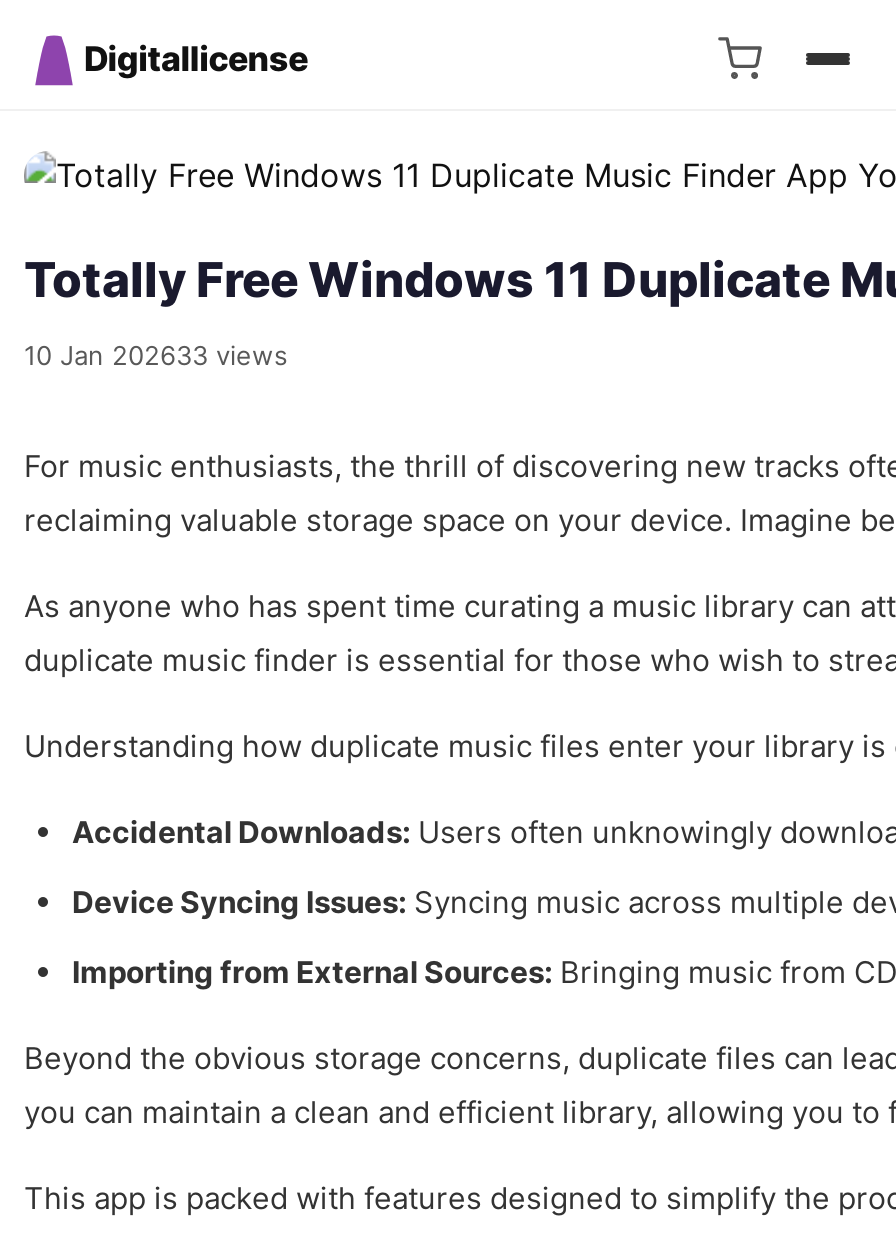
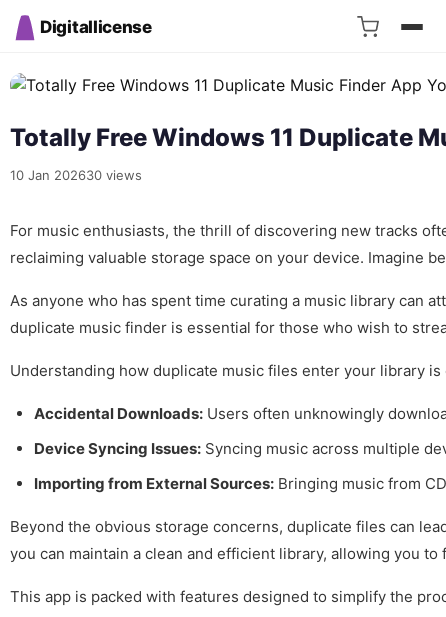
- 10 Jan 202633 views
+ 10 Jan 202630 views
